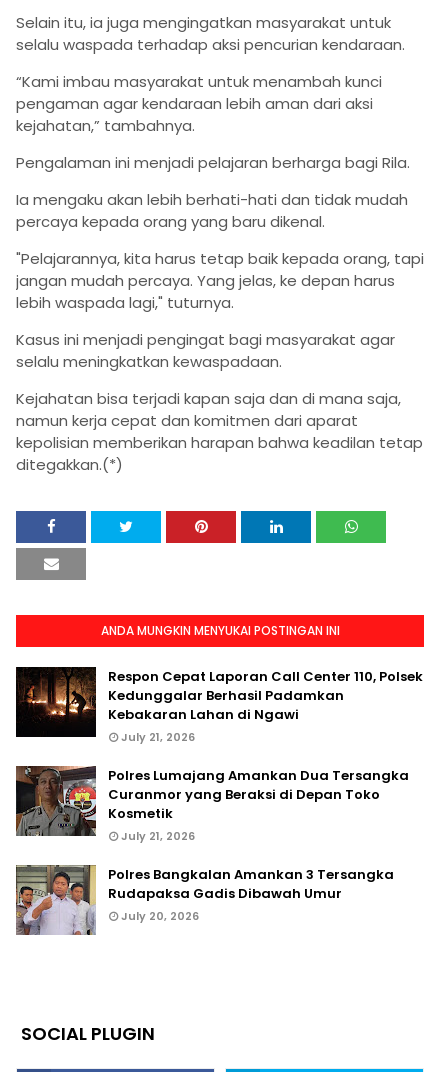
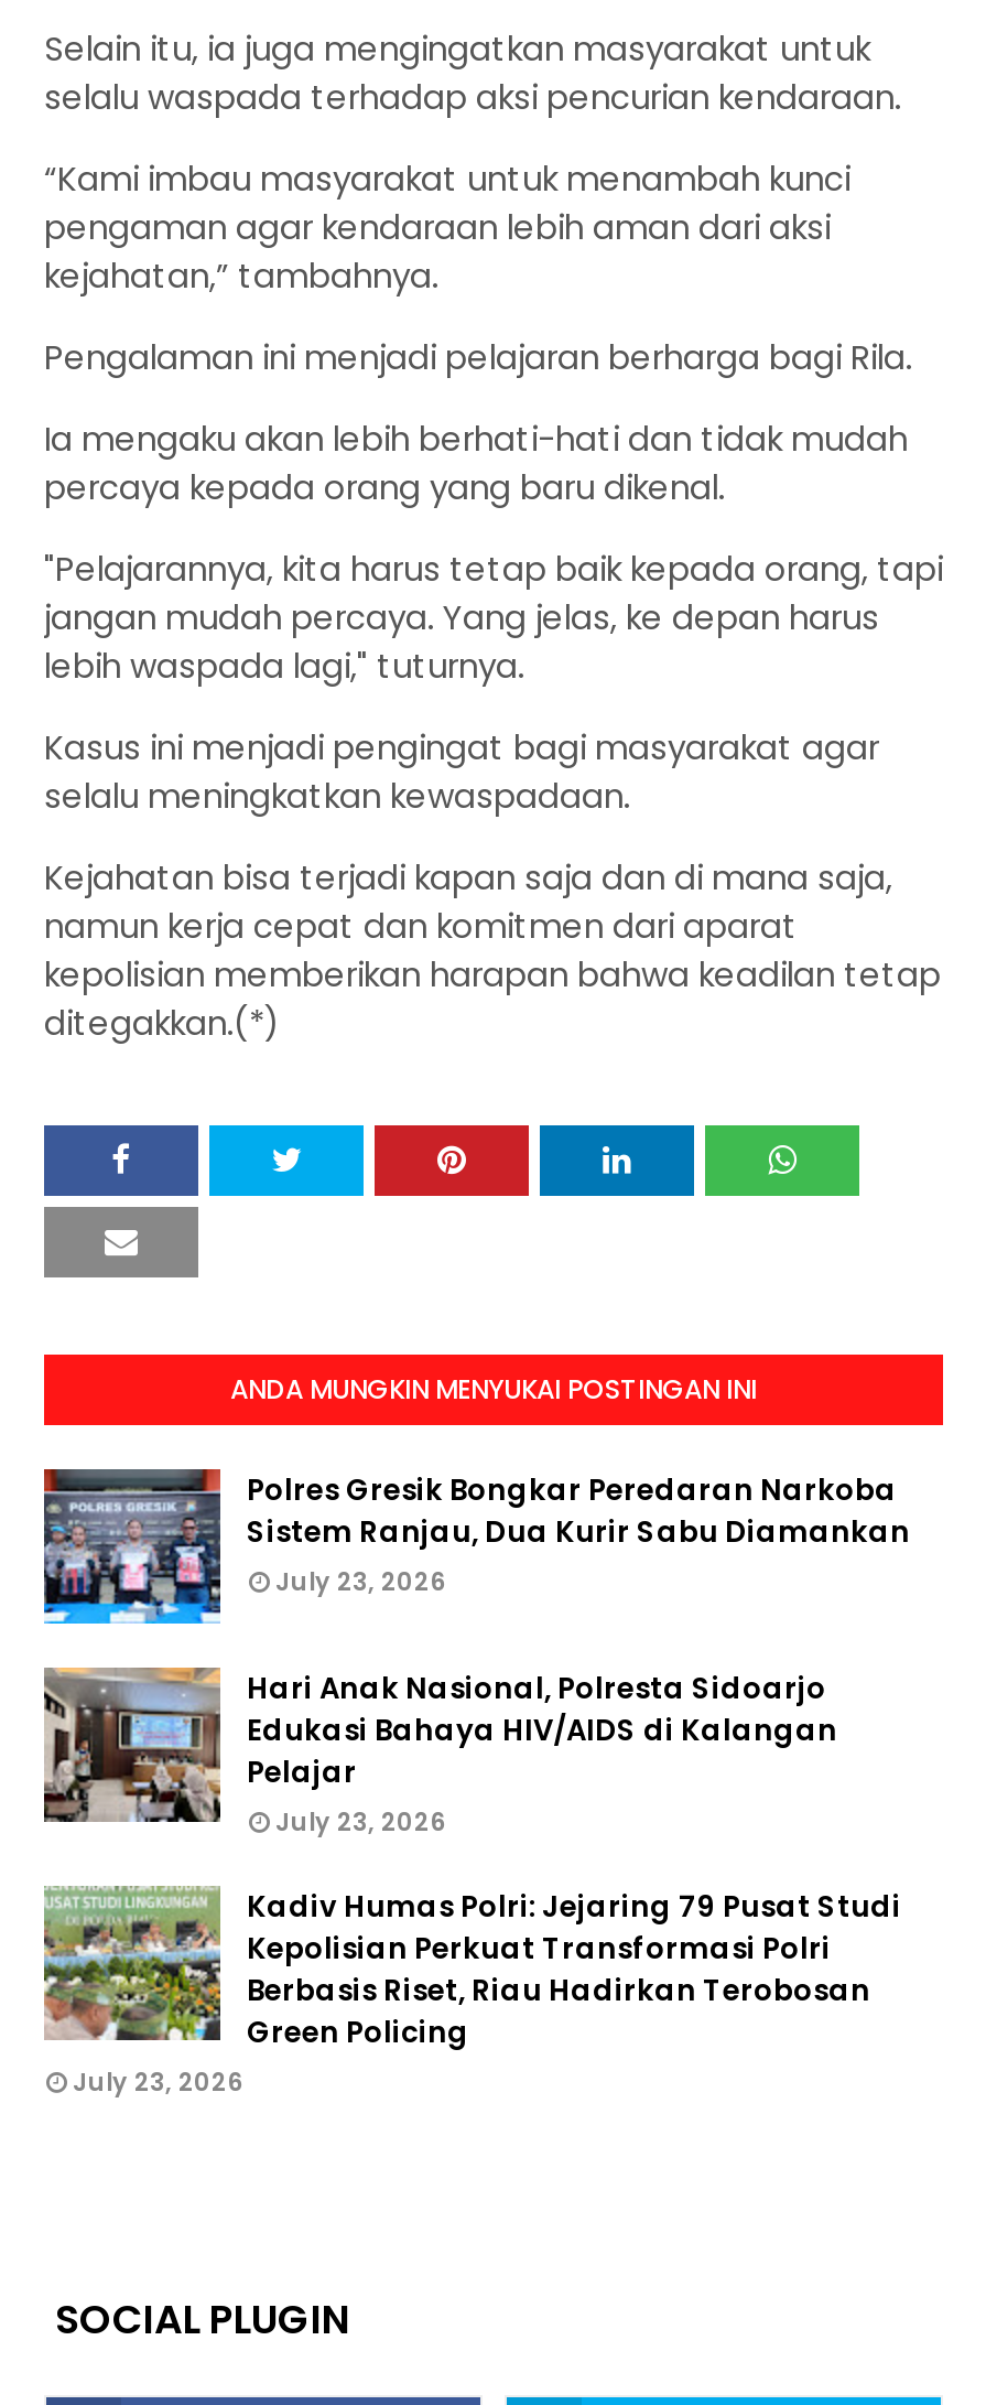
- [image]
- Respon Cepat Laporan Call Center 110, Polsek
- Kedunggalar Berhasil Padamkan
- Kebakaran Lahan di Ngawi
- July 21, 2026
+ [image]
+ Polres Gresik Bongkar Peredaran Narkoba
+ Sistem Ranjau, Dua Kurir Sabu Diamankan
+ July 23, 2026

- [image]
- Polres Lumajang Amankan Dua Tersangka
- Curanmor yang Beraksi di Depan Toko
- Kosmetik
- July 21, 2026
+ [image]
+ Hari Anak Nasional, Polresta Sidoarjo
+ Edukasi Bahaya HIV/AIDS di Kalangan
+ Pelajar
+ July 23, 2026

- [image]
- Polres Bangkalan Amankan 3 Tersangka
- Rudapaksa Gadis Dibawah Umur
- July 20, 2026
+ [image]
+ Kadiv Humas Polri: Jejaring 79 Pusat Studi
+ Kepolisian Perkuat Transformasi Polri
+ Berbasis Riset, Riau Hadirkan Terobosan
+ Green Policing
+ July 23, 2026
